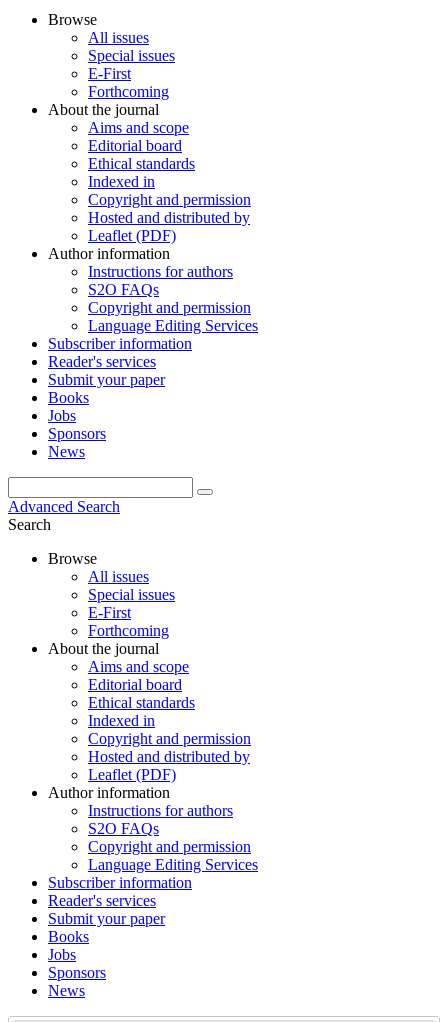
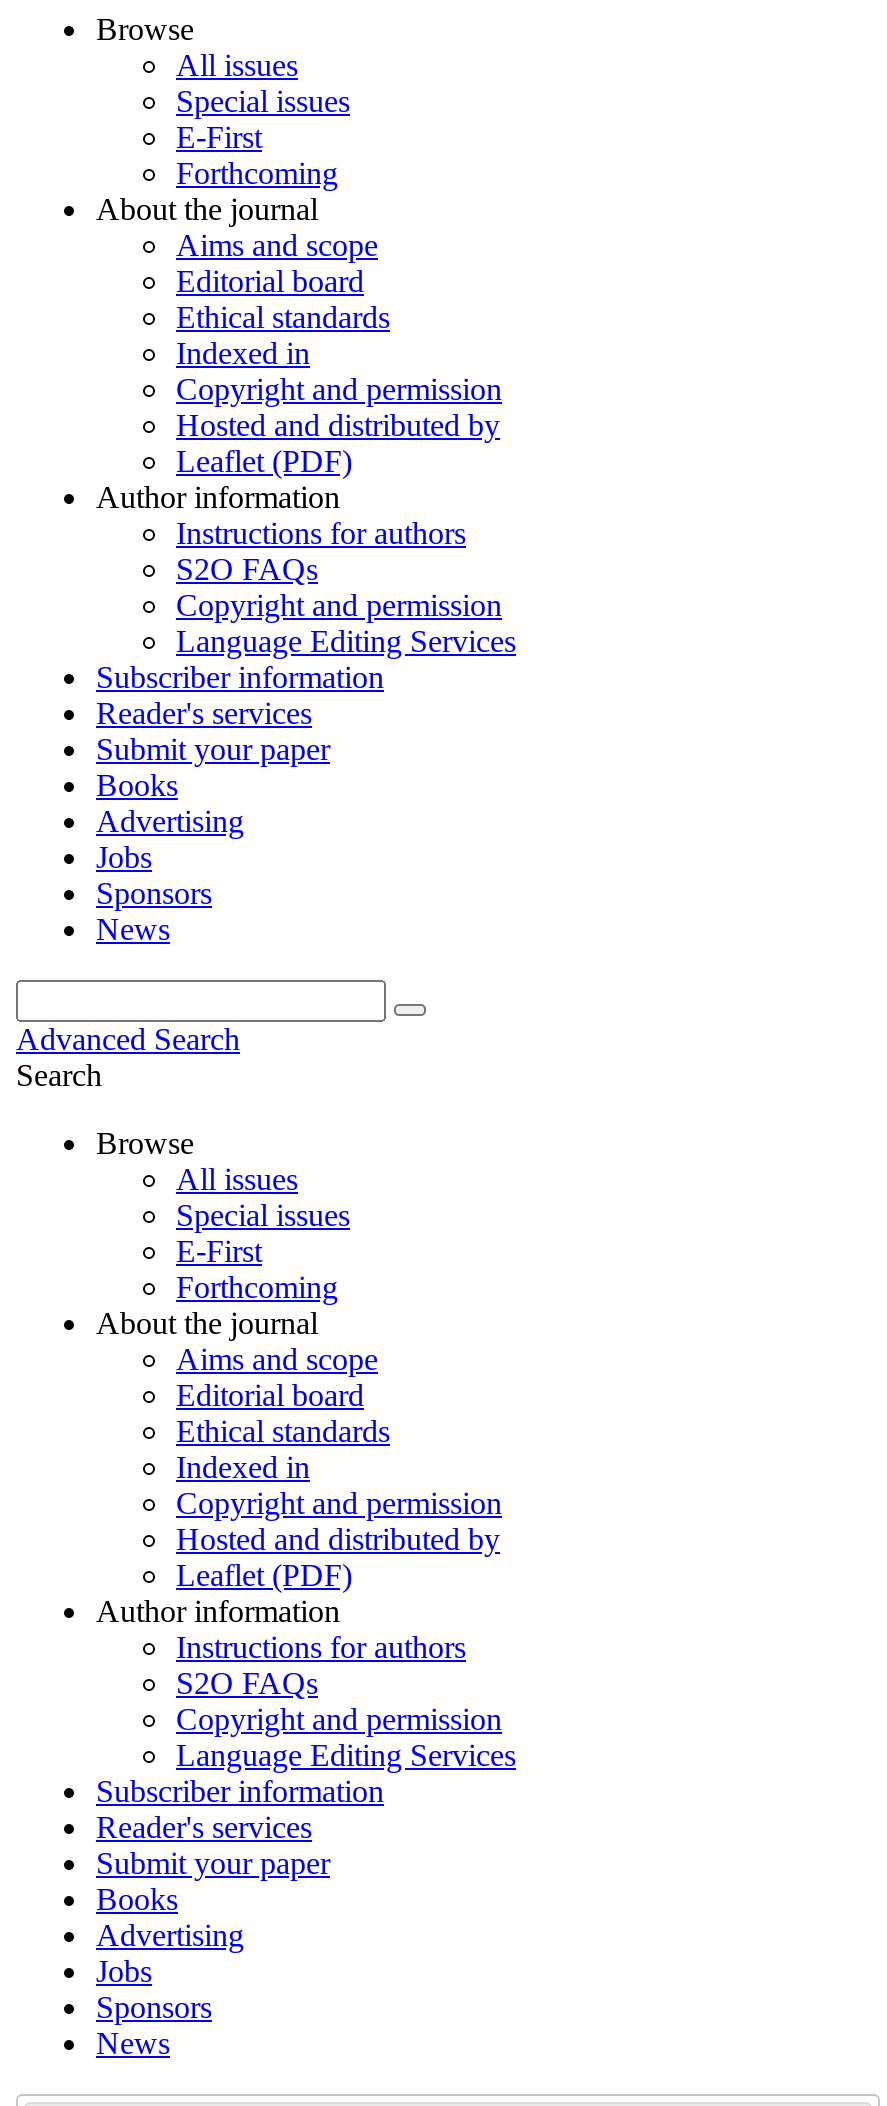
+ Advertising

+ Advertising
